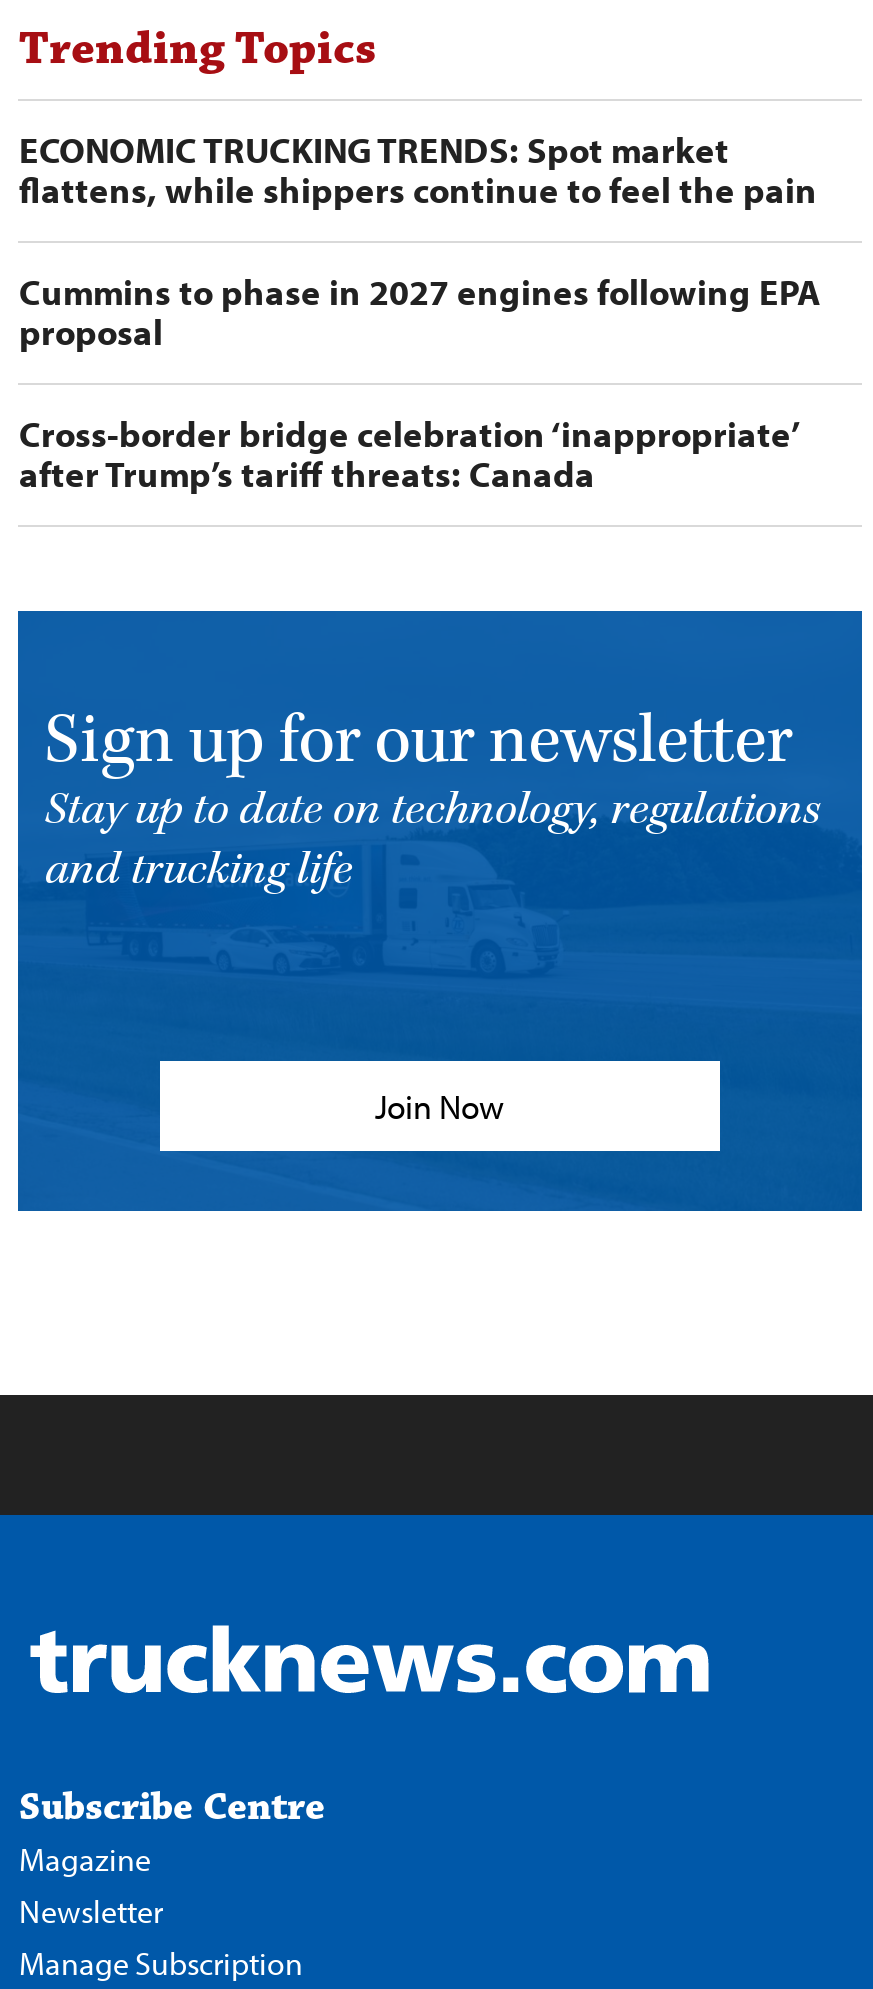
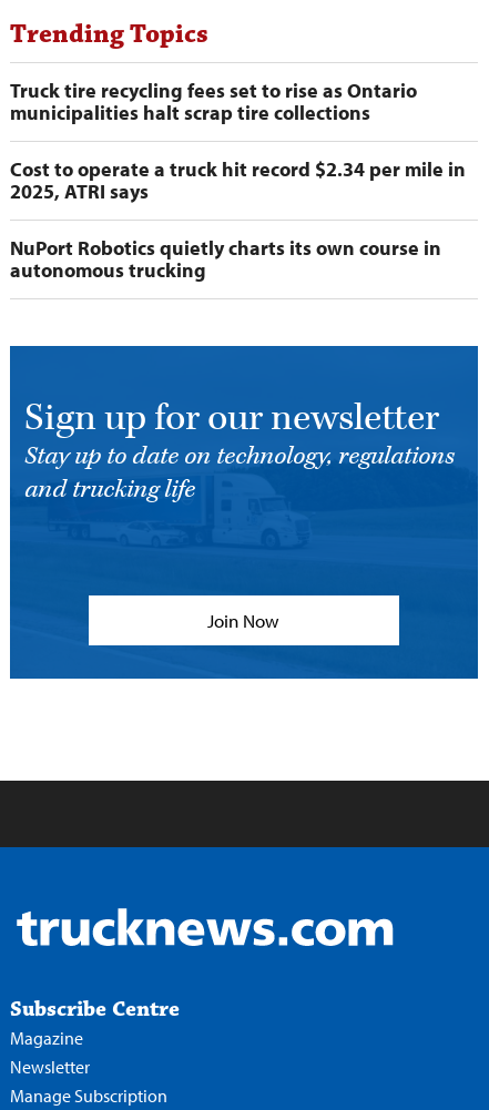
- ECONOMIC TRUCKING TRENDS: Spot market
- flattens, while shippers continue to feel the pain
+ Truck tire recycling fees set to rise as Ontario
+ municipalities halt scrap tire collections

- Cummins to phase in 2027 engines following EPA
- proposal
+ Cost to operate a truck hit record $2.34 per mile in
+ 2025, ATRI says

- Cross-border bridge celebration ‘inappropriate’
- after Trump’s tariff threats: Canada
+ NuPort Robotics quietly charts its own course in
+ autonomous trucking
